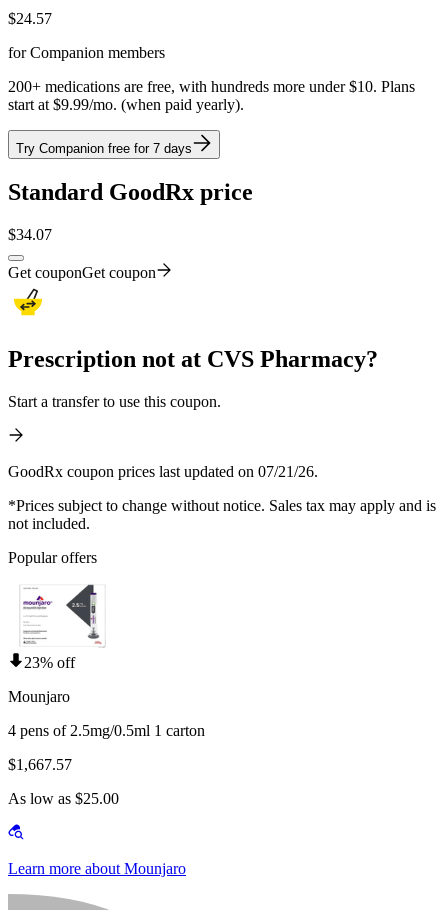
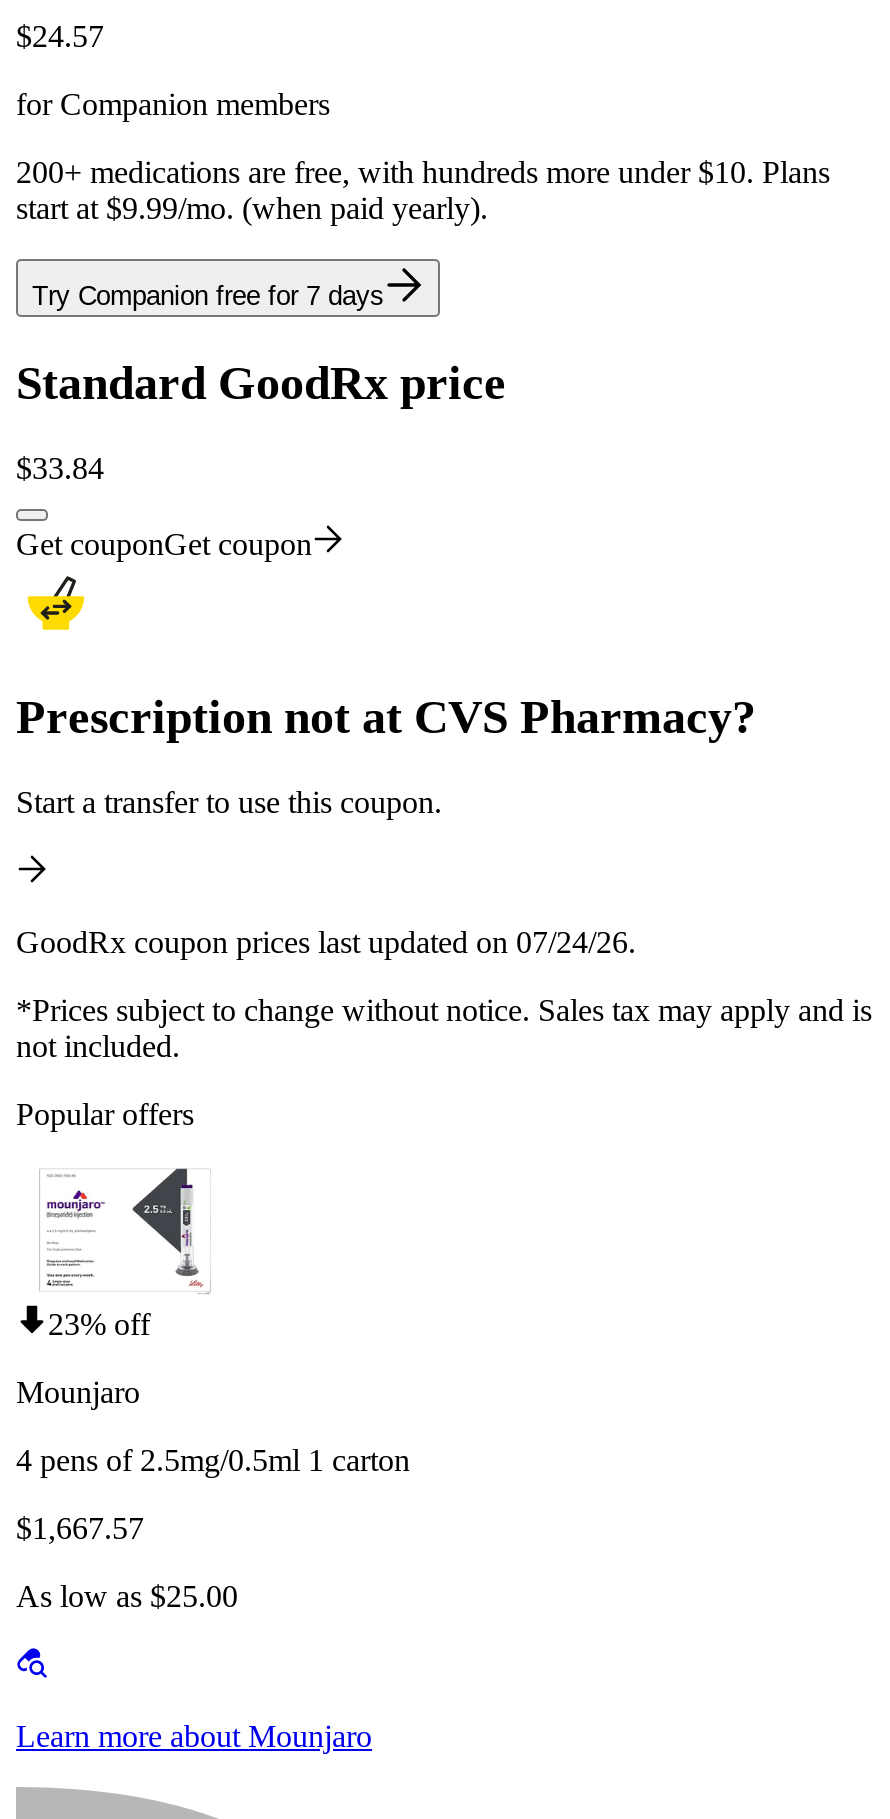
- $34.07
+ $33.84

- GoodRx coupon prices last updated on 07/21/26.
+ GoodRx coupon prices last updated on 07/24/26.
